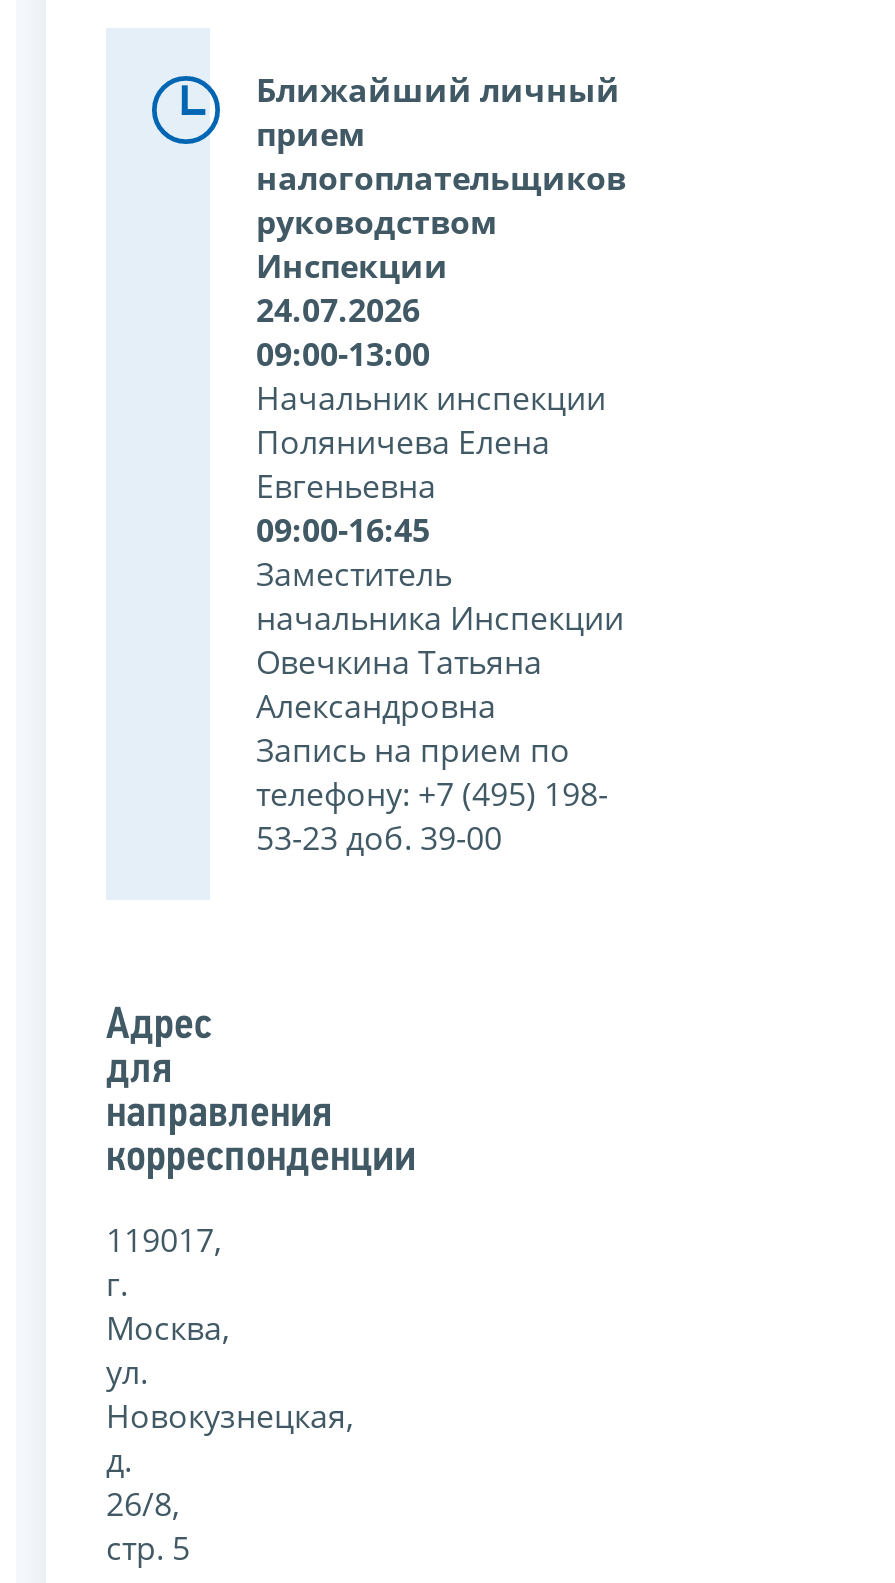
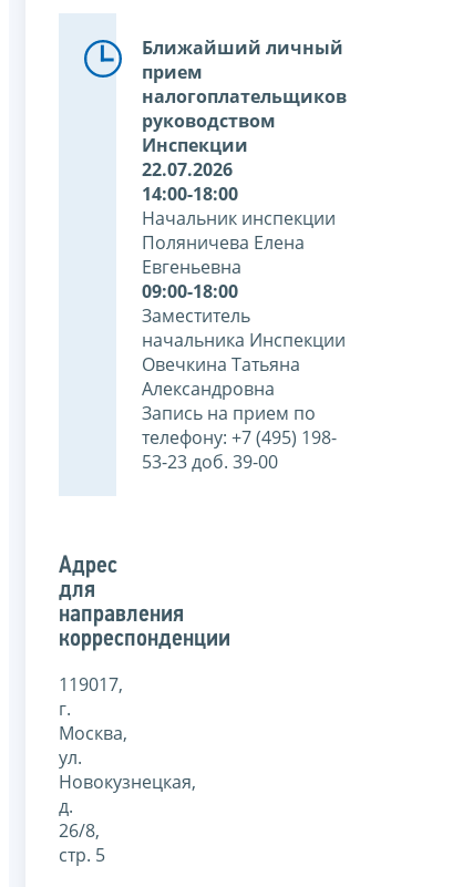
- 24.07.2026
+ 22.07.2026

- 09:00-13:00
+ 14:00-18:00

- 09:00-16:45
+ 09:00-18:00
